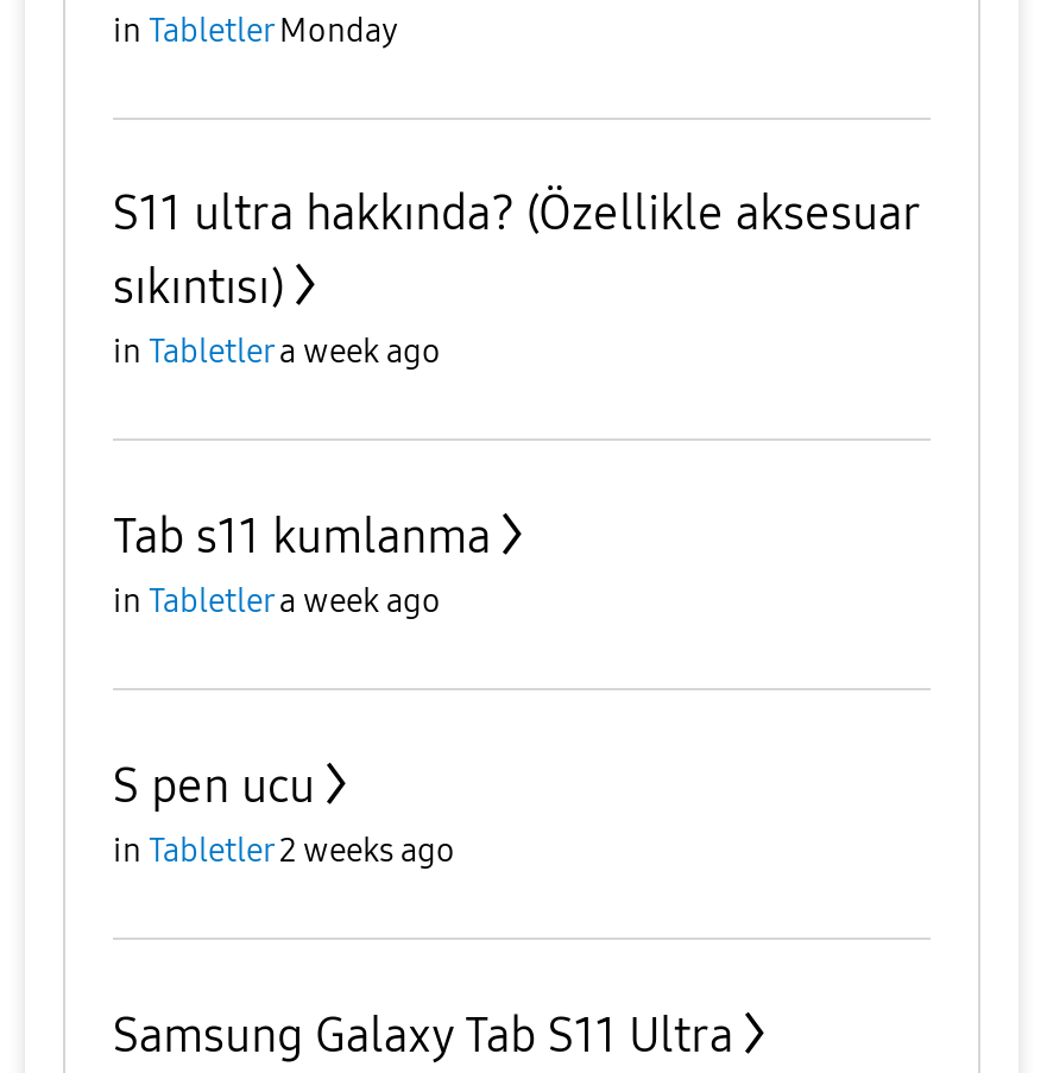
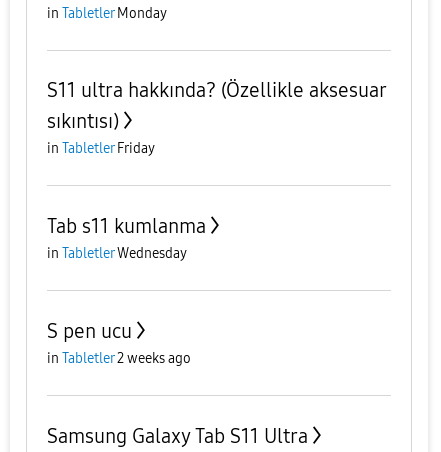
- in Tabletler a week ago
+ in Tabletler Friday

- in Tabletler a week ago
+ in Tabletler Wednesday
